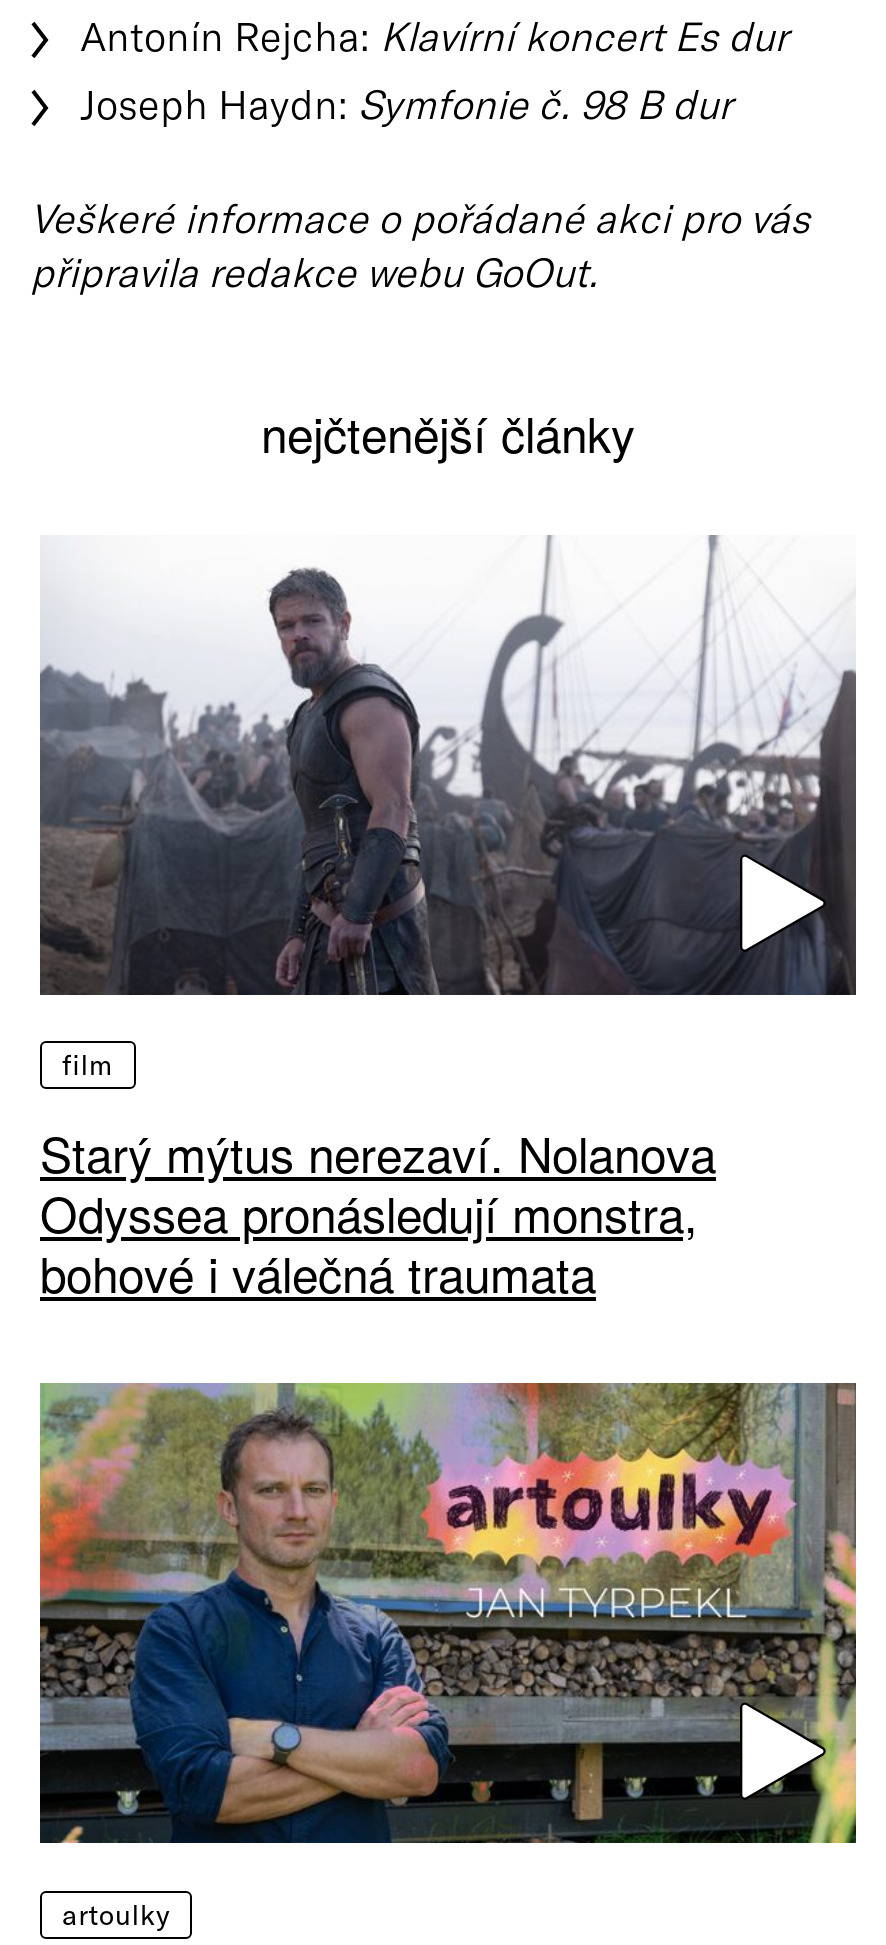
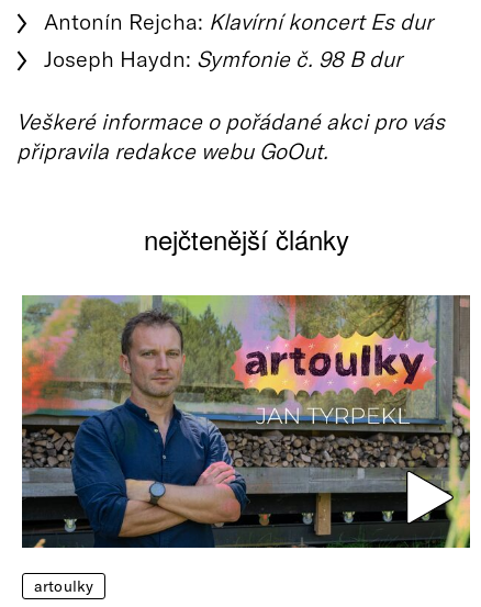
- [image]
- film
- Starý mýtus nerezaví. Nolanova
- Odyssea pronásledují monstra,
- bohové i válečná traumata
